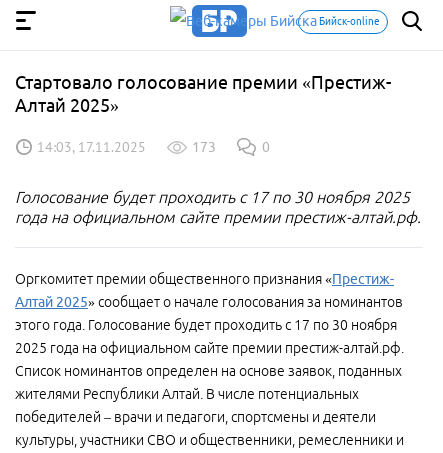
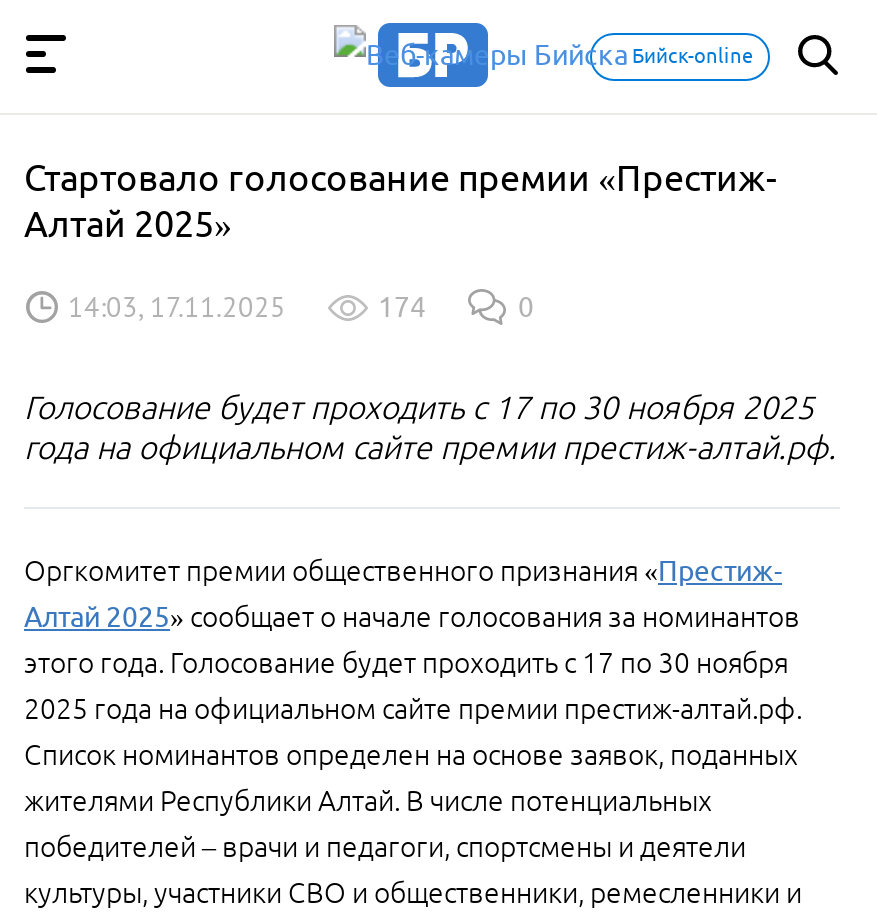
- 173
+ 174
